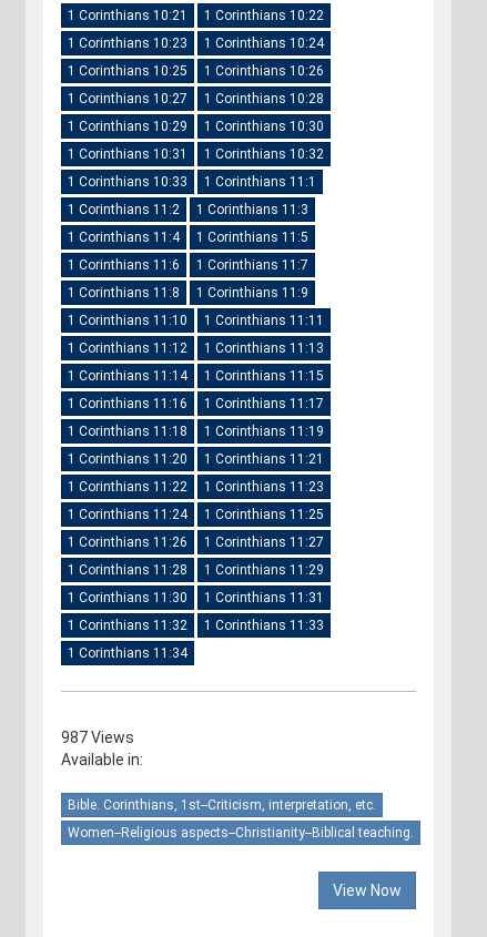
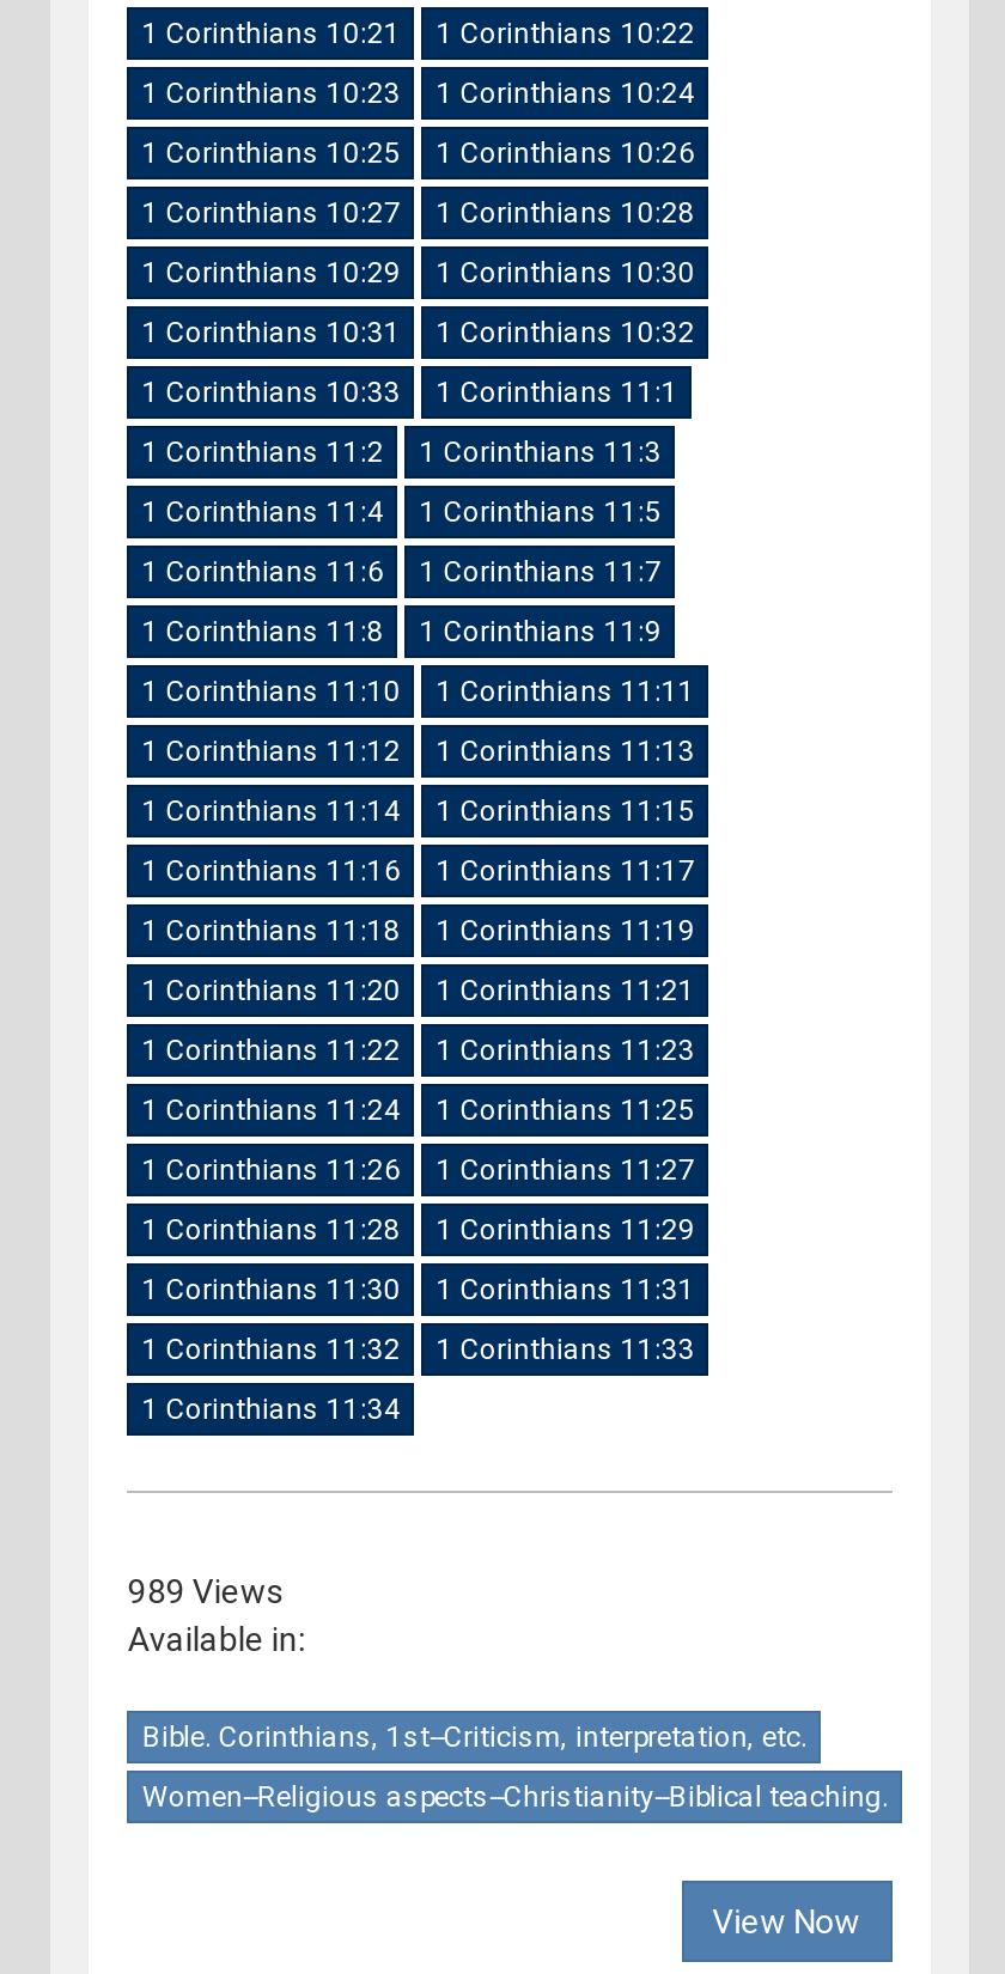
- 987 Views
+ 989 Views
